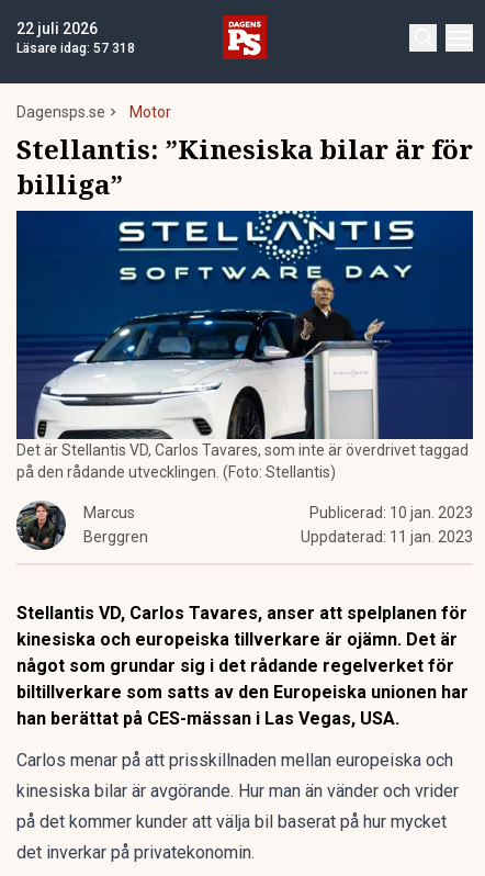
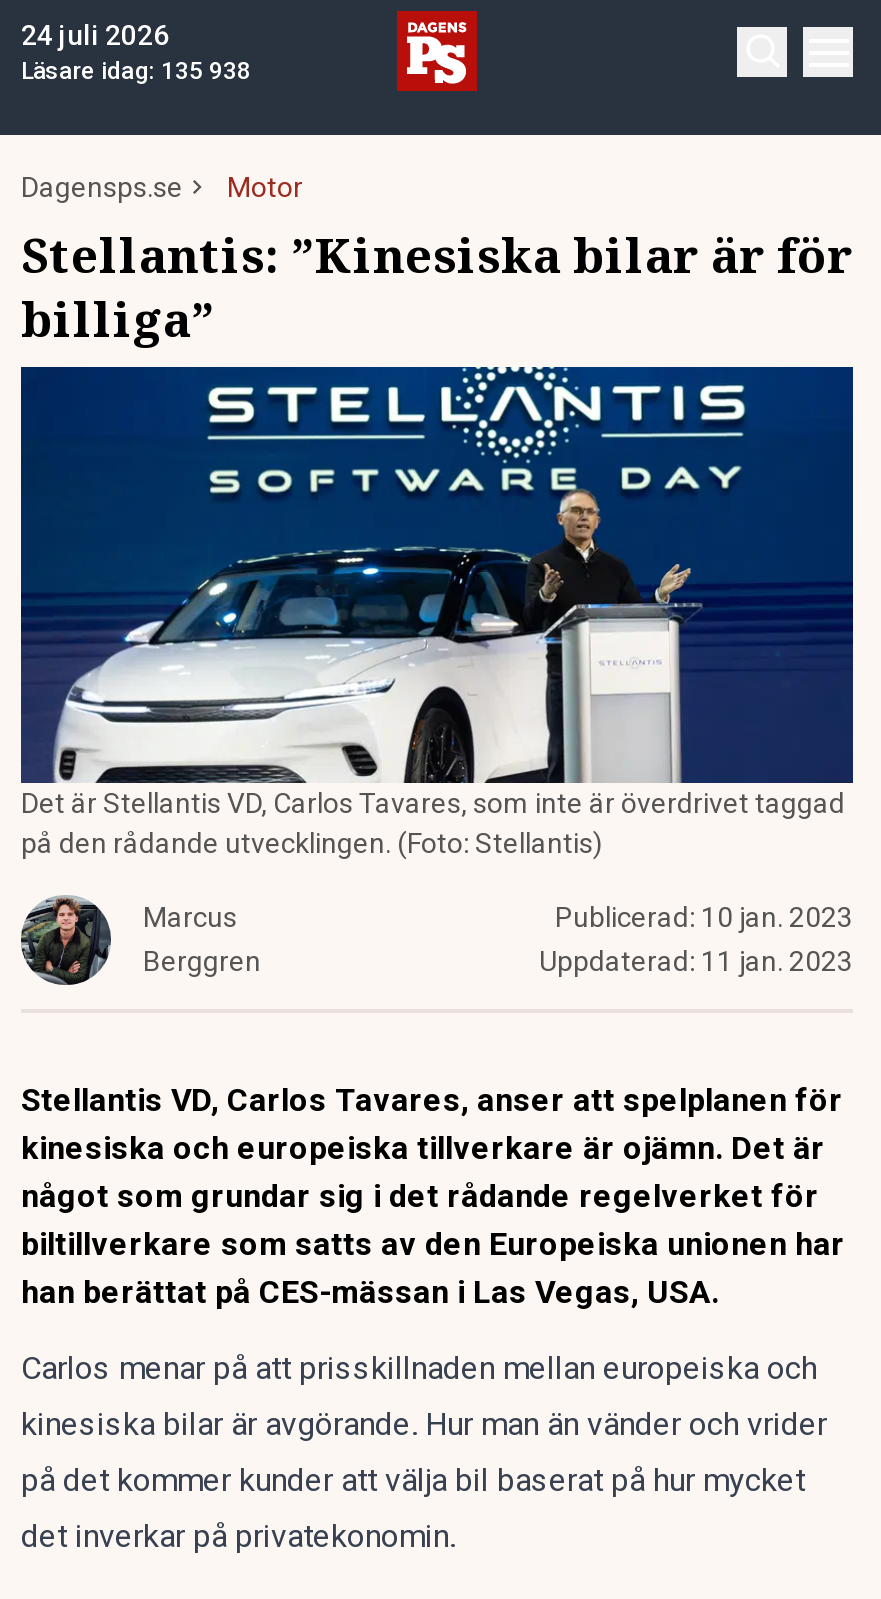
- 22 juli 2026
+ 24 juli 2026

- Läsare idag: 57 318
+ Läsare idag: 135 938
